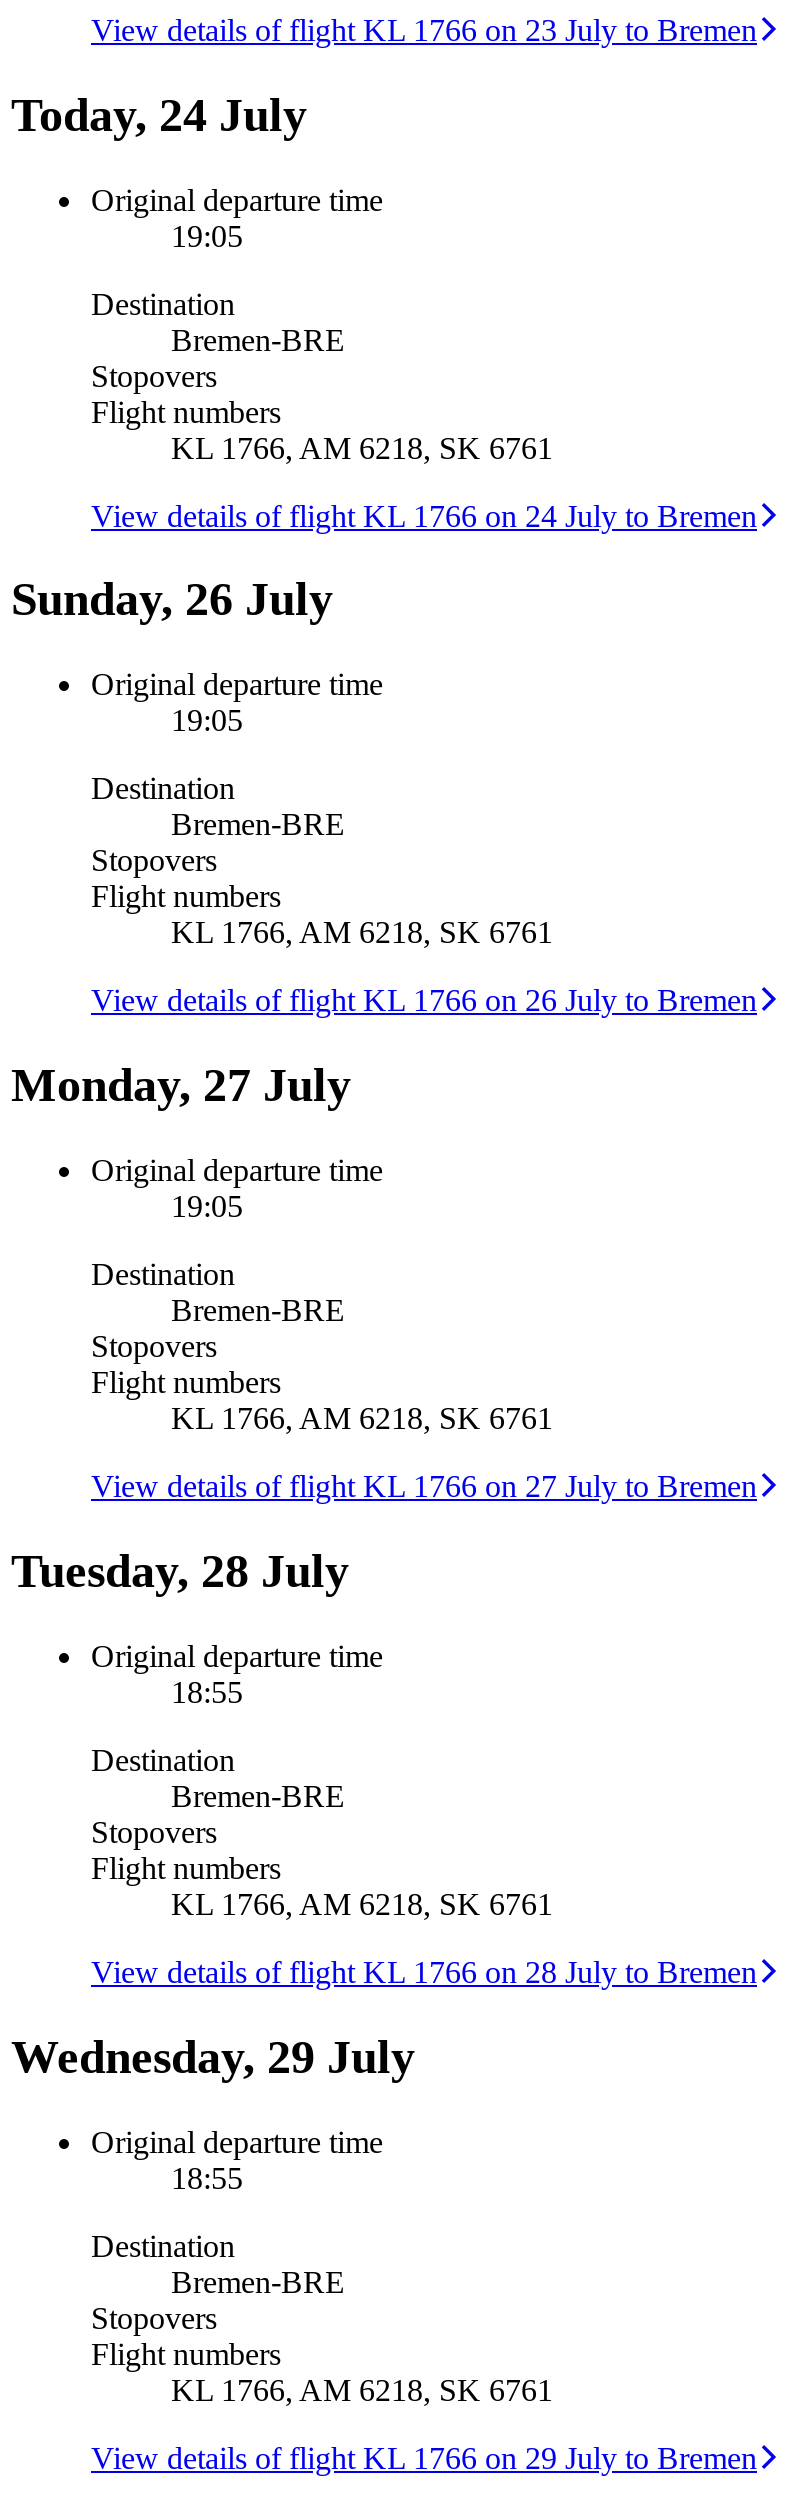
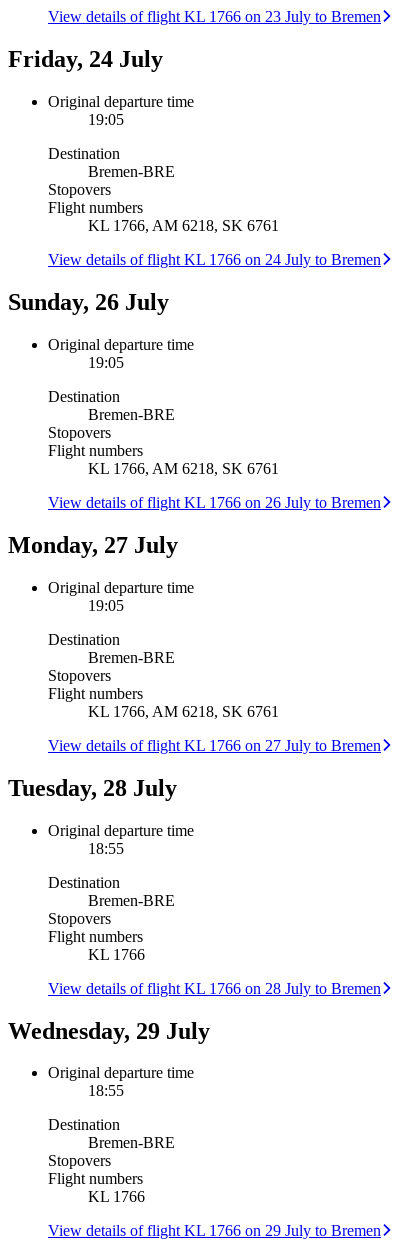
- Today, 24 July
+ Friday, 24 July

- KL 1766, AM 6218, SK 6761
+ KL 1766

- KL 1766, AM 6218, SK 6761
+ KL 1766
